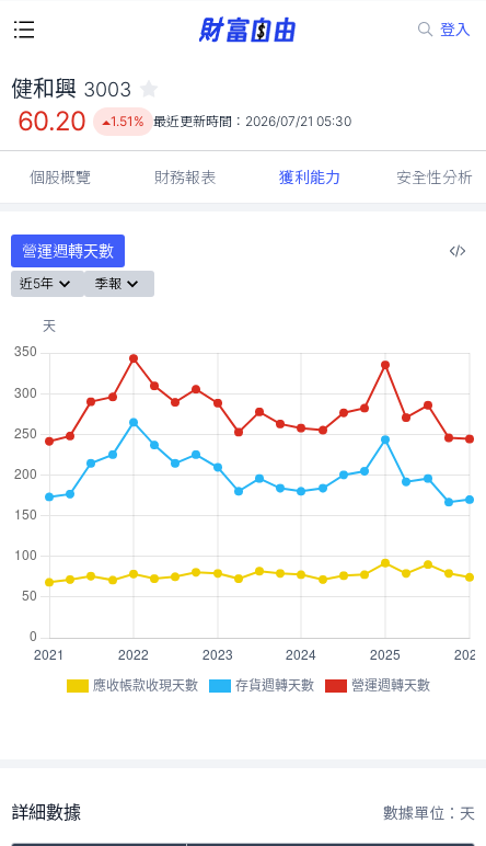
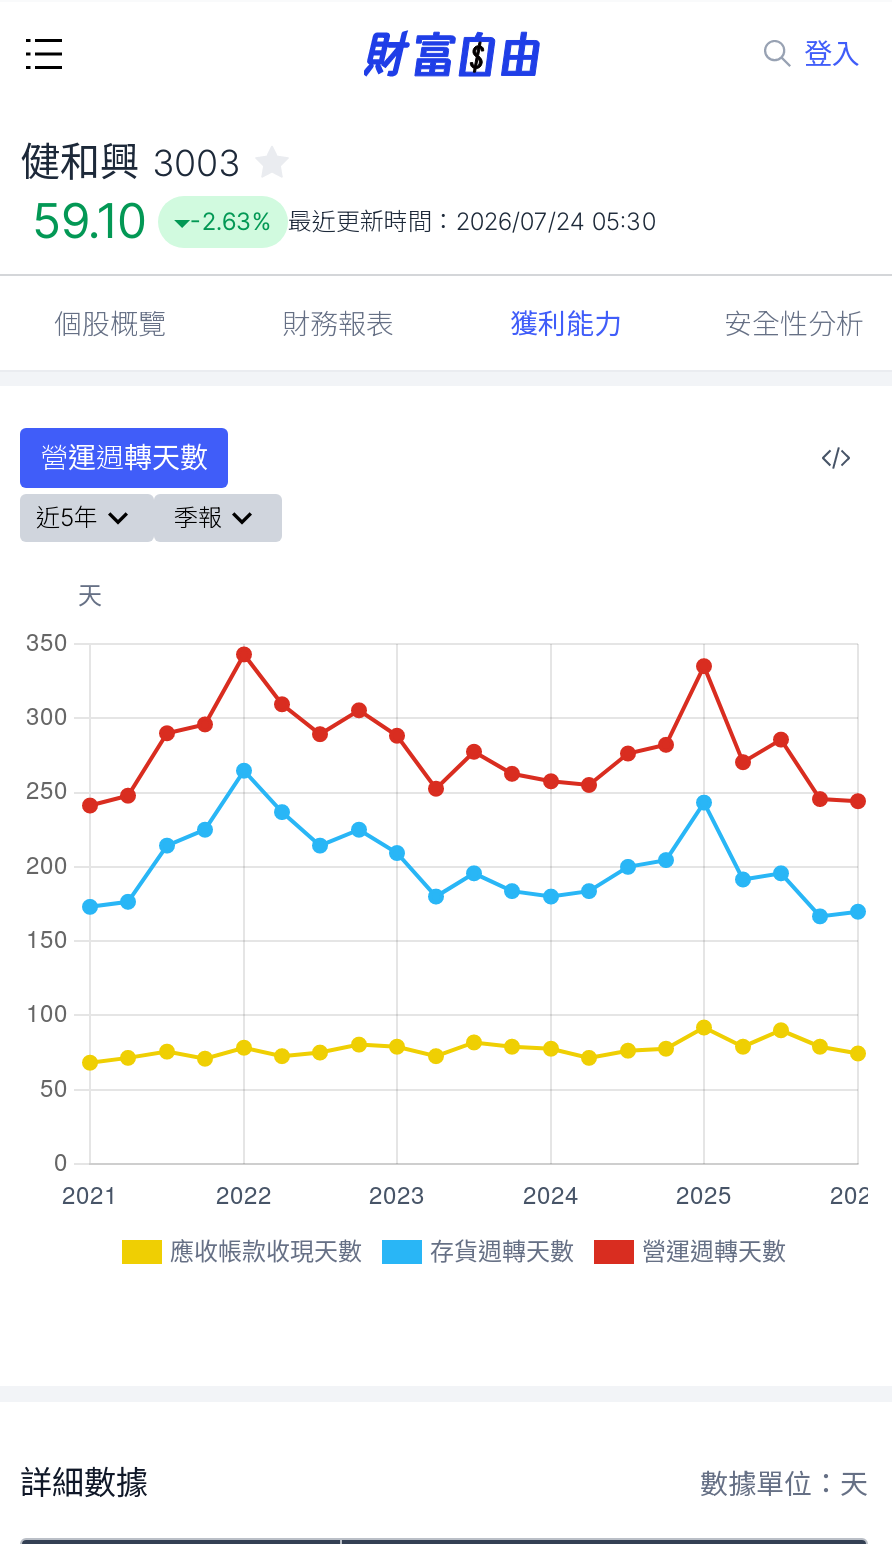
- 60.20
+ 59.10

- 1.51% 最近更新時間：2026/07/21 05:30
+ -2.63% 最近更新時間：2026/07/24 05:30
